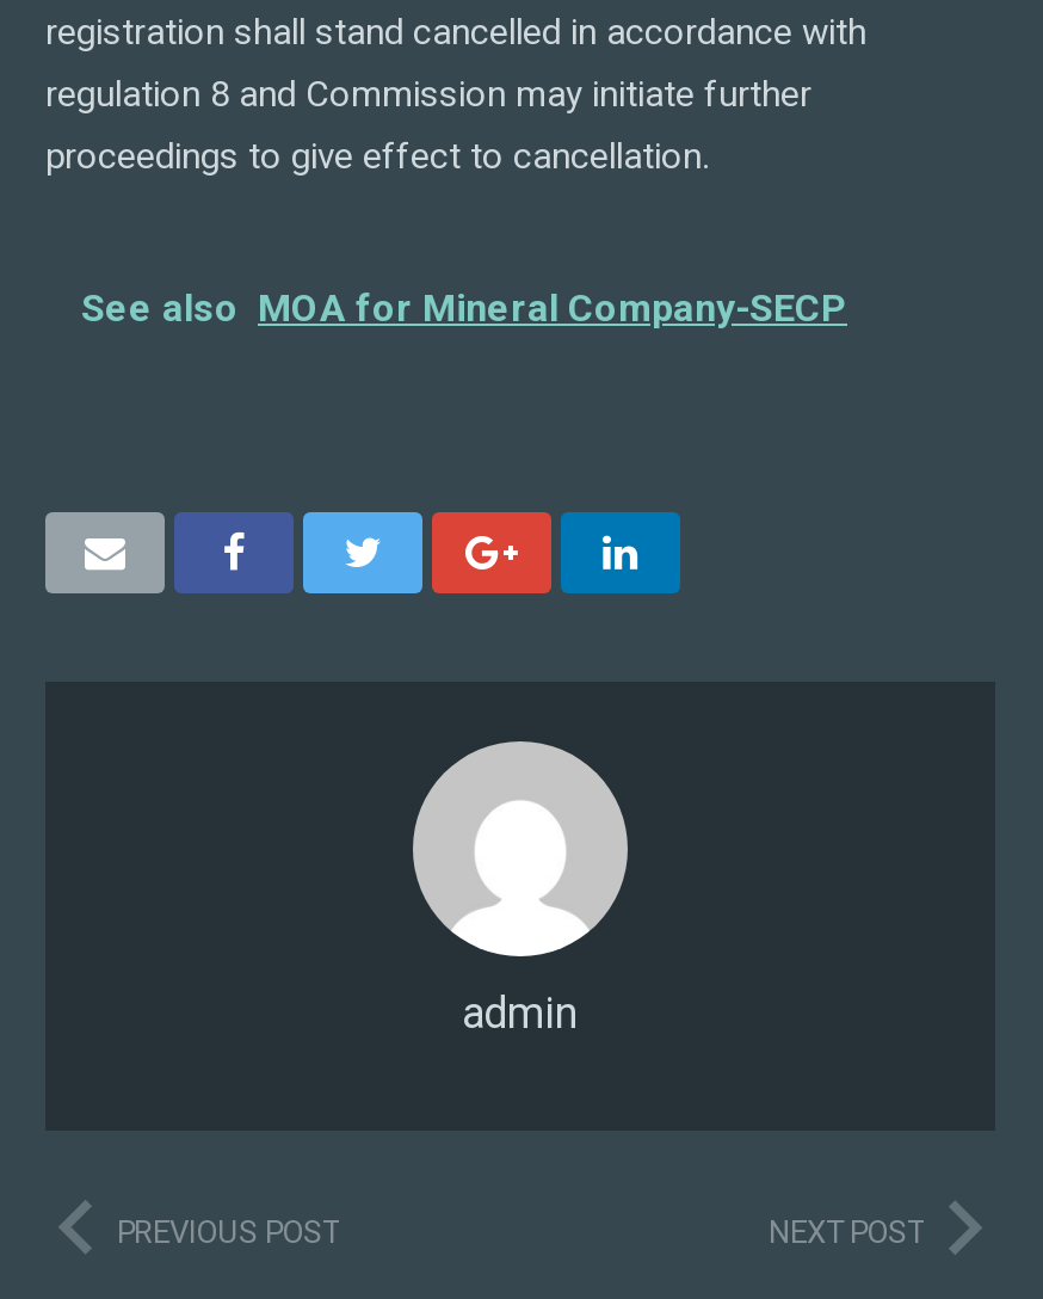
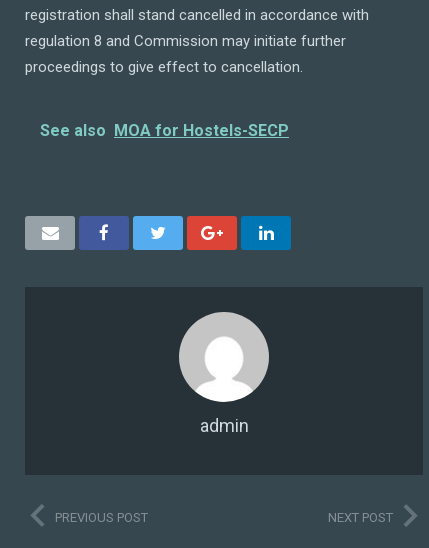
- See also MOA for Mineral Company-SECP
+ See also MOA for Hostels-SECP
